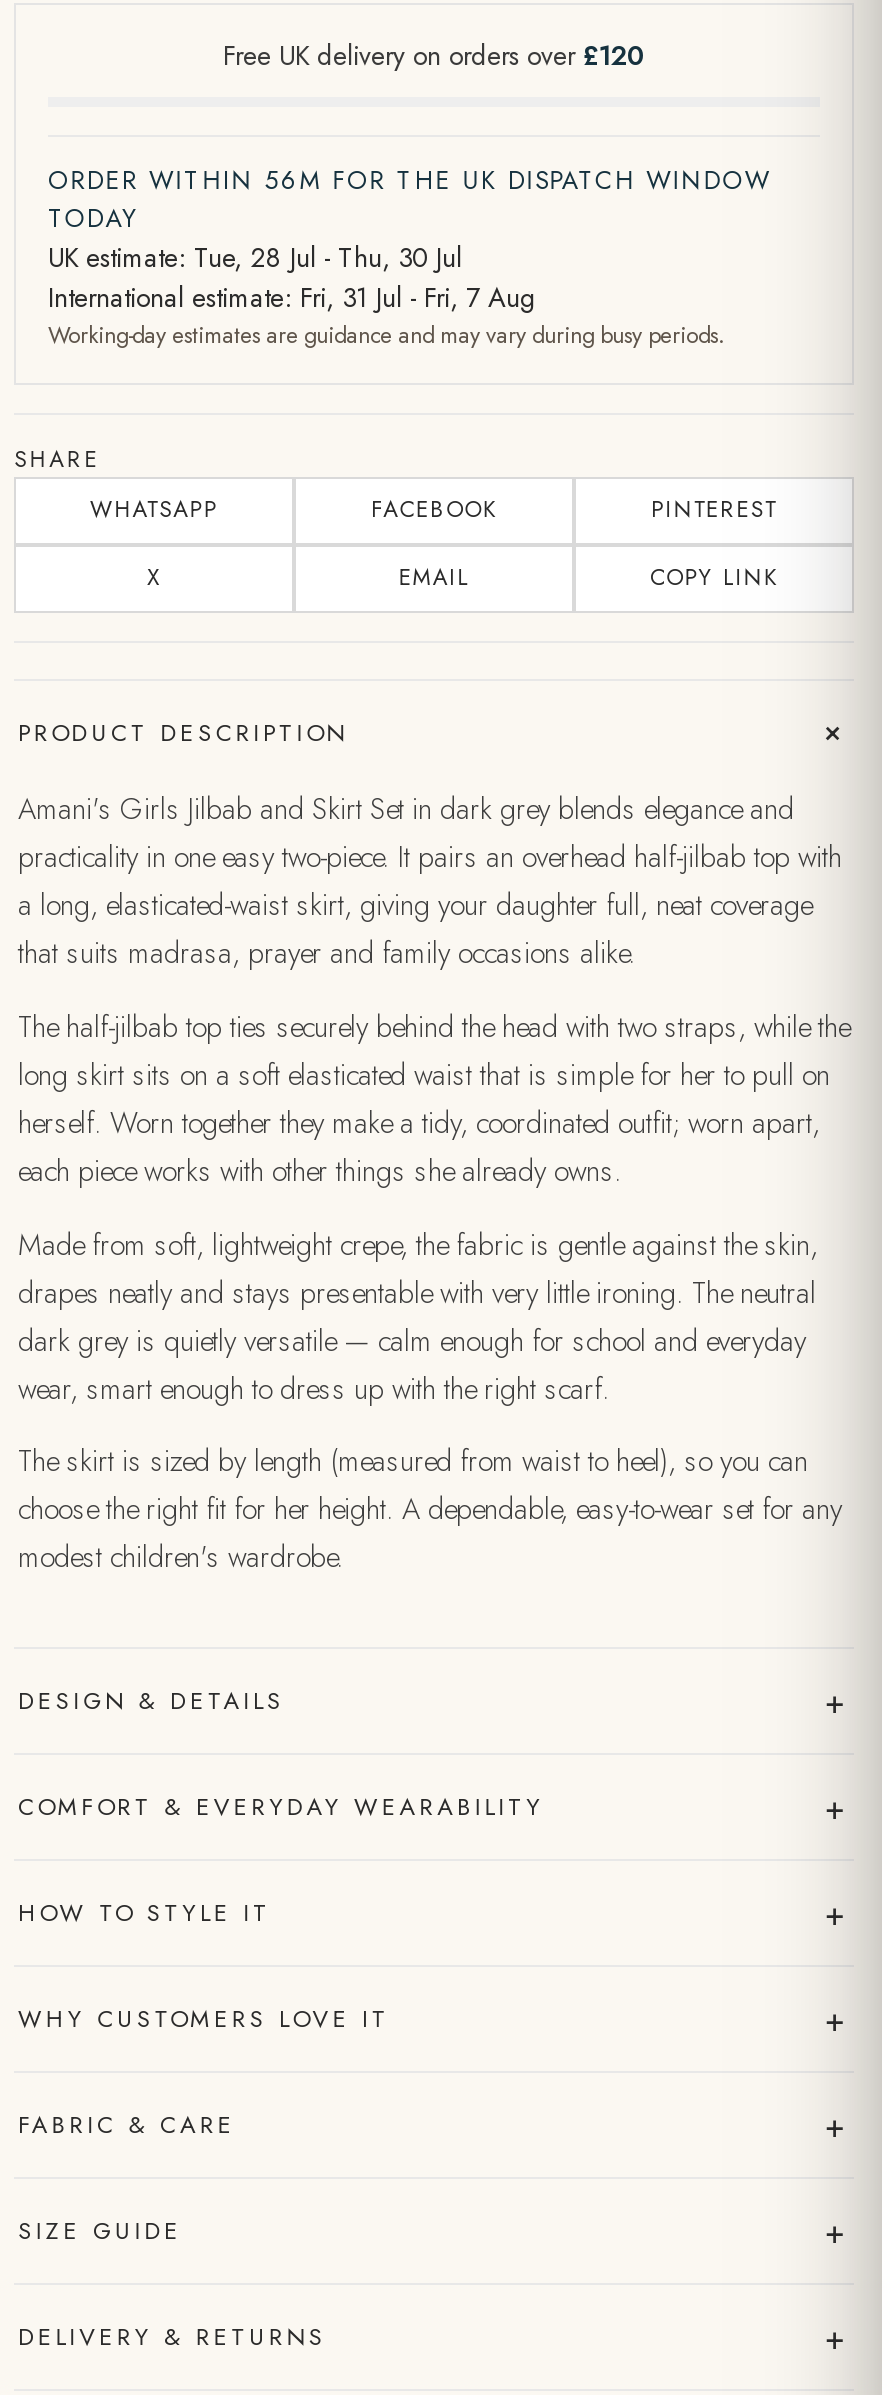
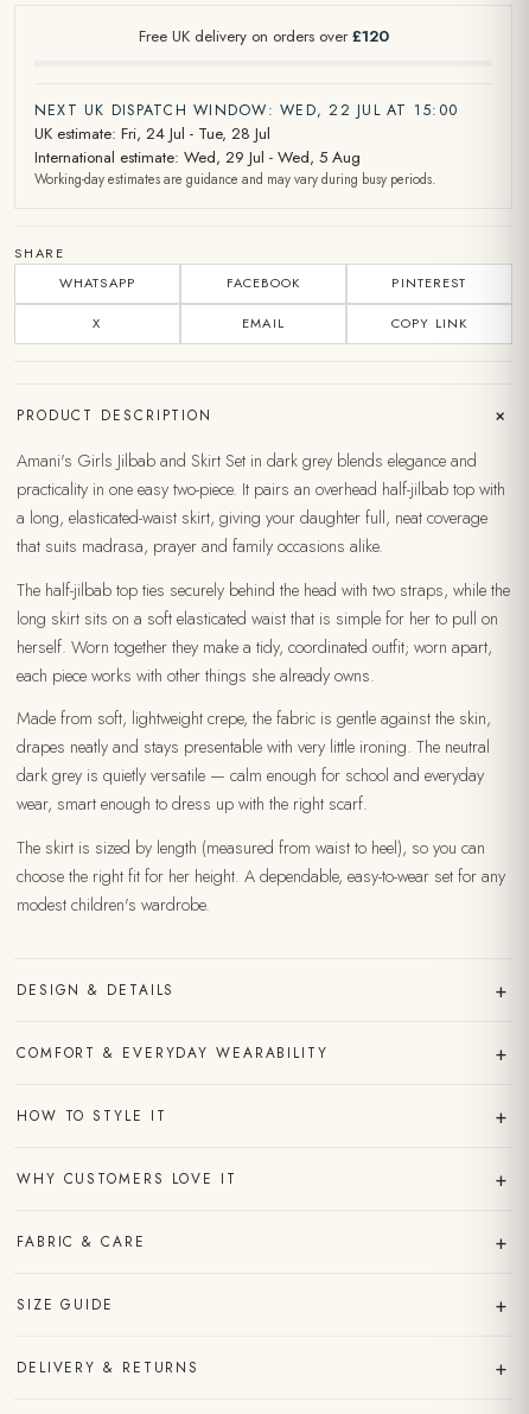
- ORDER WITHIN 56M FOR THE UK DISPATCH WINDOW
- TODAY
- UK estimate: Tue, 28 Jul - Thu, 30 Jul
- International estimate: Fri, 31 Jul - Fri, 7 Aug
+ NEXT UK DISPATCH WINDOW: WED, 22 JUL AT 15:00
+ UK estimate: Fri, 24 Jul - Tue, 28 Jul
+ International estimate: Wed, 29 Jul - Wed, 5 Aug
